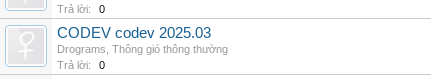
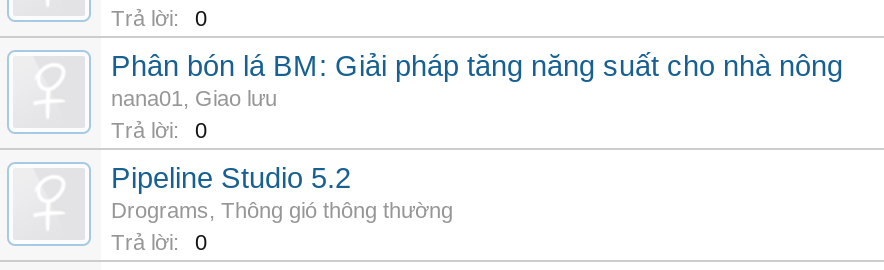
- CODEV codev 2025.03
+ Phân bón lá BM: Giải pháp tăng năng suất cho nhà nông
+ nana01, Giao lưu
+ Trả lời:
+ 0
+ Pipeline Studio 5.2
